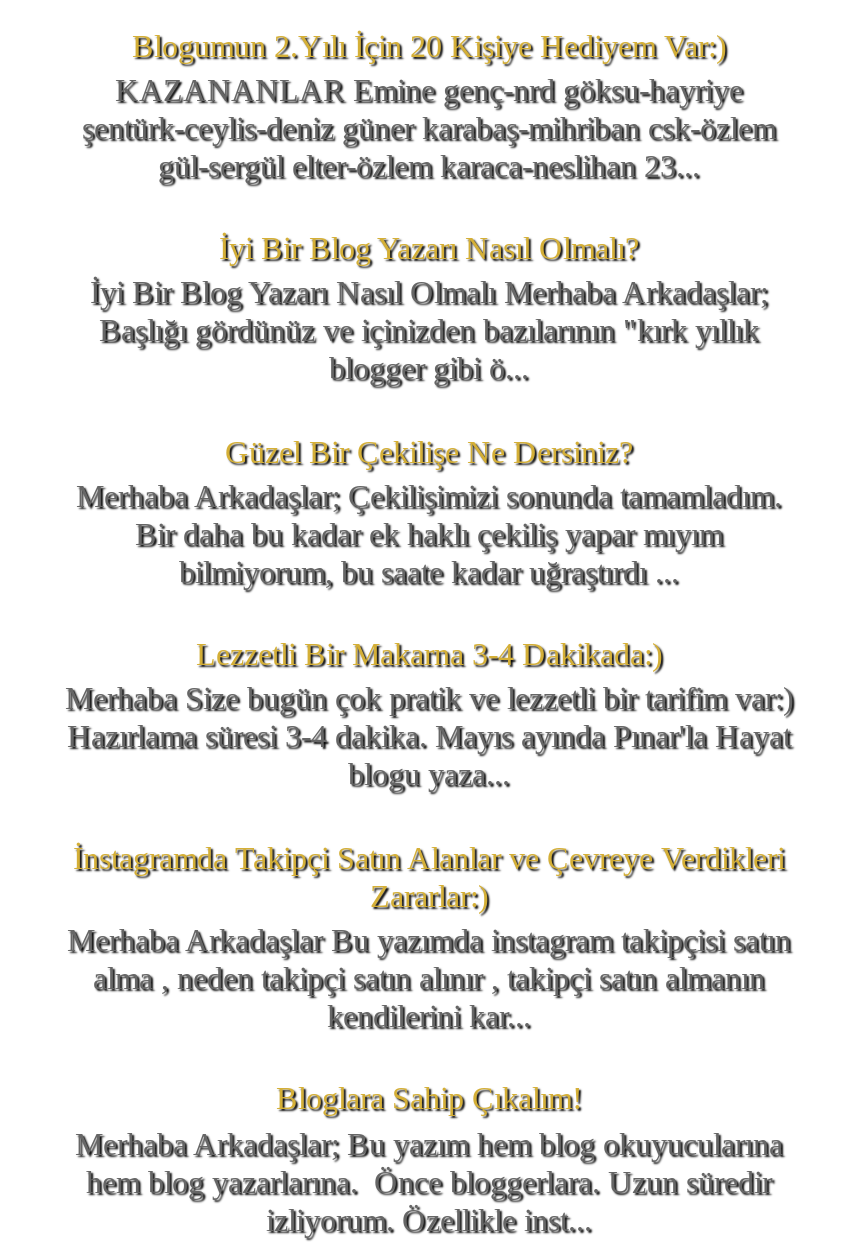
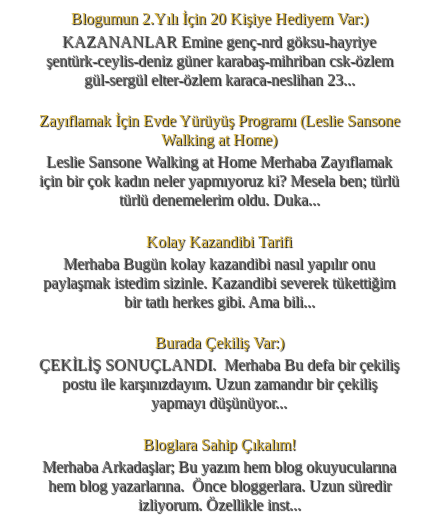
- İyi Bir Blog Yazarı Nasıl Olmalı?
- İyi Bir Blog Yazarı Nasıl Olmalı Merhaba Arkadaşlar;
- Başlığı gördünüz ve içinizden bazılarının "kırk yıllık
- blogger gibi ö...
- Güzel Bir Çekilişe Ne Dersiniz?
- Merhaba Arkadaşlar; Çekilişimizi sonunda tamamladım.
- Bir daha bu kadar ek haklı çekiliş yapar mıyım
- bilmiyorum, bu saate kadar uğraştırdı ...
- Lezzetli Bir Makarna 3-4 Dakikada:)
- Merhaba Size bugün çok pratik ve lezzetli bir tarifim var:)
- Hazırlama süresi 3-4 dakika. Mayıs ayında Pınar'la Hayat
- blogu yaza...
- İnstagramda Takipçi Satın Alanlar ve Çevreye Verdikleri
- Zararlar:)
- Merhaba Arkadaşlar Bu yazımda instagram takipçisi satın
- alma , neden takipçi satın alınır , takipçi satın almanın
- kendilerini kar...
+ Zayıflamak İçin Evde Yürüyüş Programı (Leslie Sansone
+ Walking at Home)
+ Leslie Sansone Walking at Home Merhaba Zayıflamak
+ için bir çok kadın neler yapmıyoruz ki? Mesela ben; türlü
+ türlü denemelerim oldu. Duka...
+ Kolay Kazandibi Tarifi
+ Merhaba Bugün kolay kazandibi nasıl yapılır onu
+ paylaşmak istedim sizinle. Kazandibi severek tükettiğim
+ bir tatlı herkes gibi. Ama bili...
+ Burada Çekiliş Var:)
+ ÇEKİLİŞ SONUÇLANDI. Merhaba Bu defa bir çekiliş
+ postu ile karşınızdayım. Uzun zamandır bir çekiliş
+ yapmayı düşünüyor...
